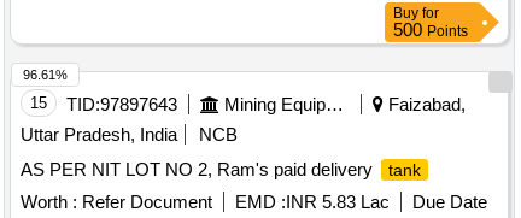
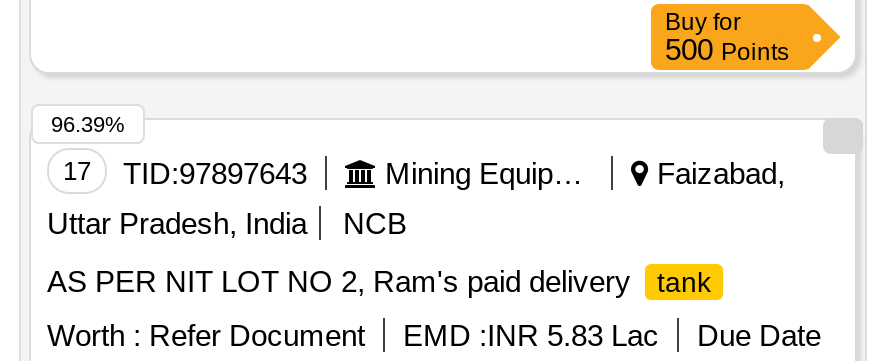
- 96.61%
+ 96.39%

- 15 TID:97897643
+ 17 TID:97897643
